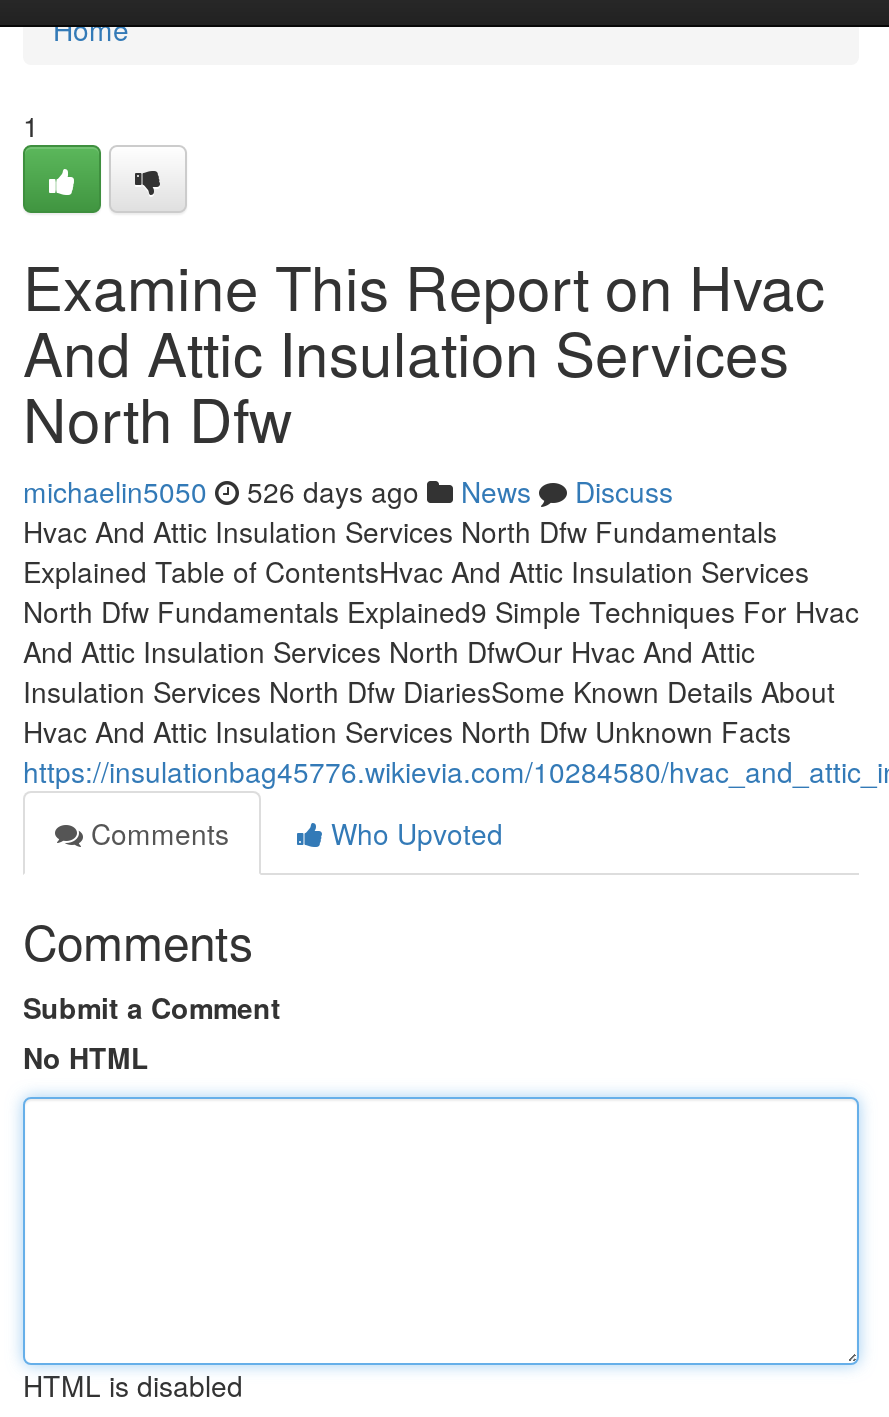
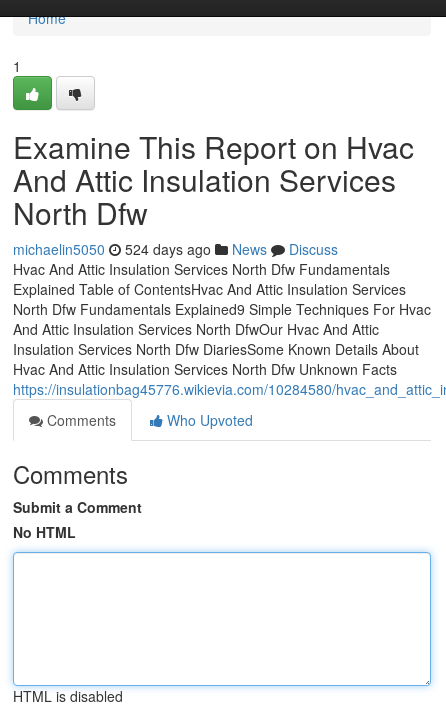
- michaelin5050 526 days ago News Discuss
+ michaelin5050 524 days ago News Discuss
